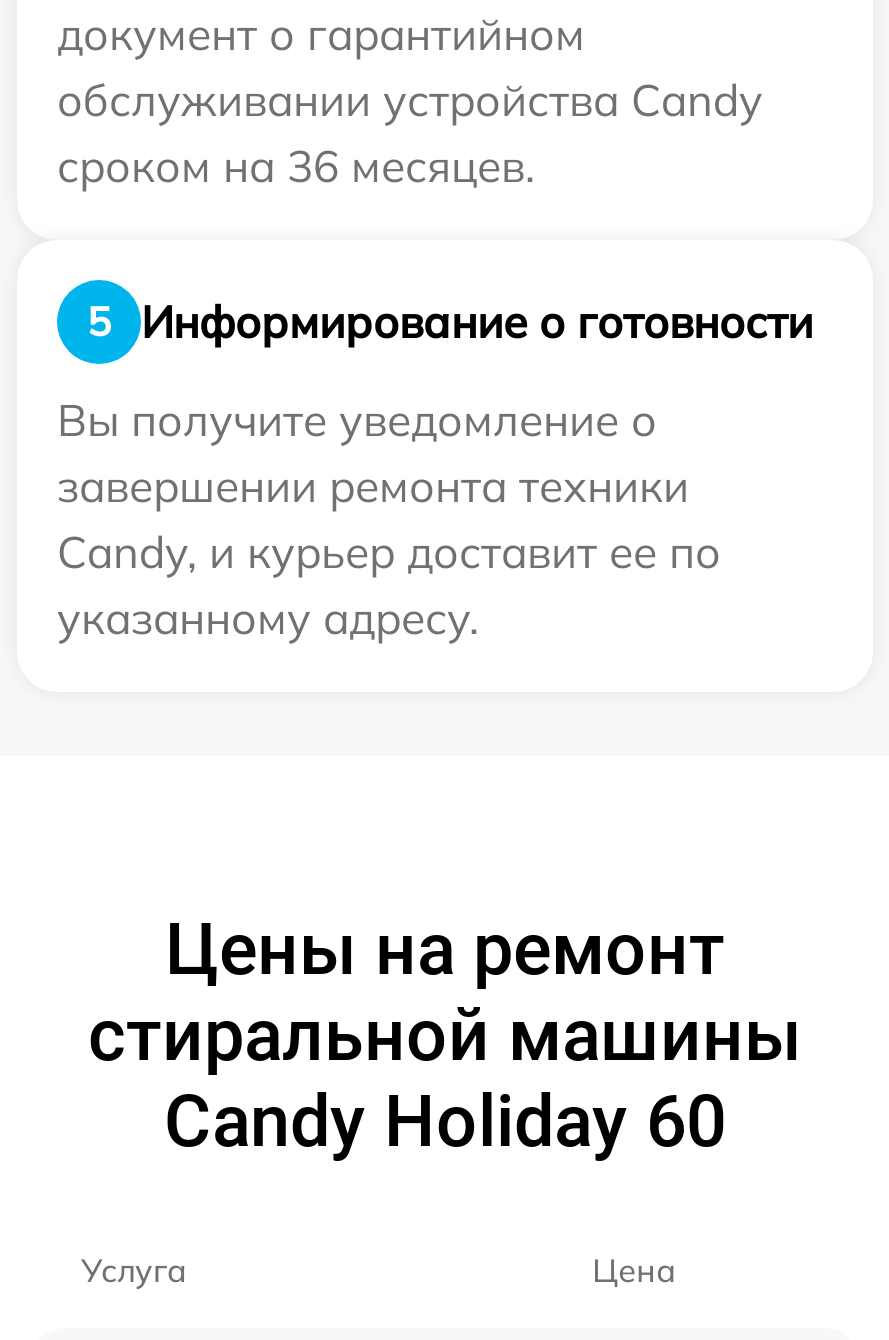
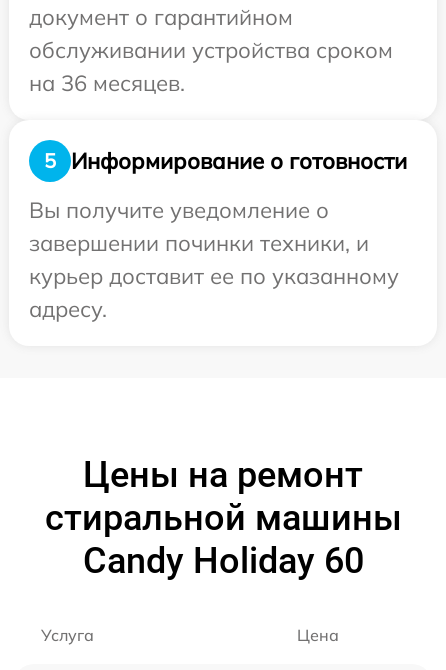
- обслуживании устройства Candy
- сроком на 36 месяцев.
+ обслуживании устройства сроком
+ на 36 месяцев.

- завершении ремонта техники
- Candy, и курьер доставит ее по
- указанному адресу.
+ завершении починки техники, и
+ курьер доставит ее по указанному
+ адресу.
